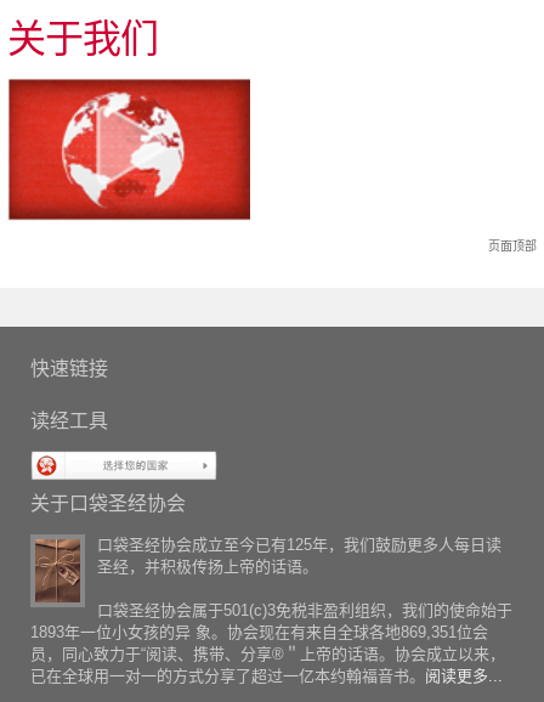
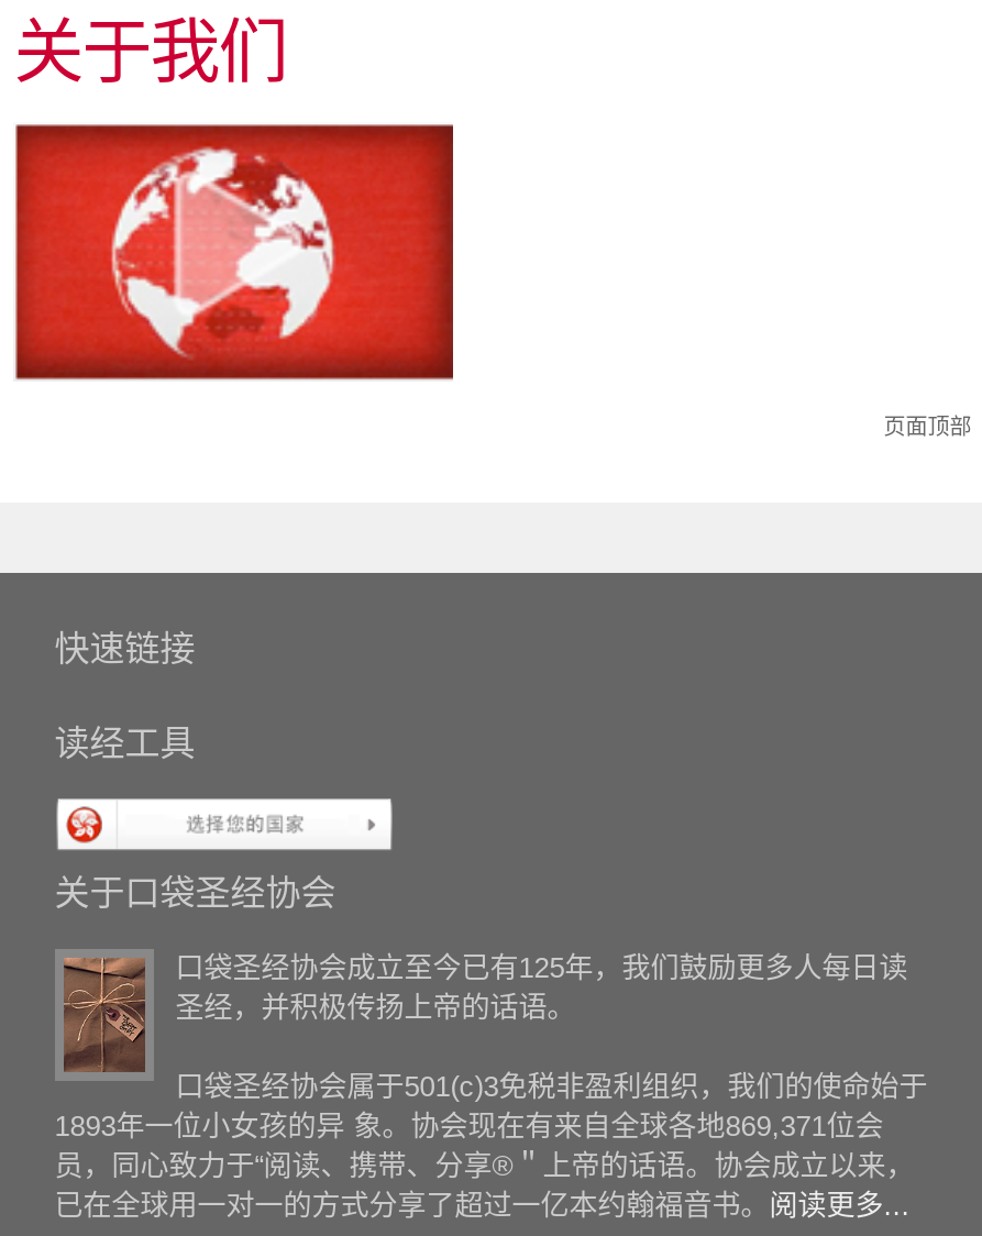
- 1893年一位小女孩的异 象。协会现在有来自全球各地869,351位会
+ 1893年一位小女孩的异 象。协会现在有来自全球各地869,371位会
